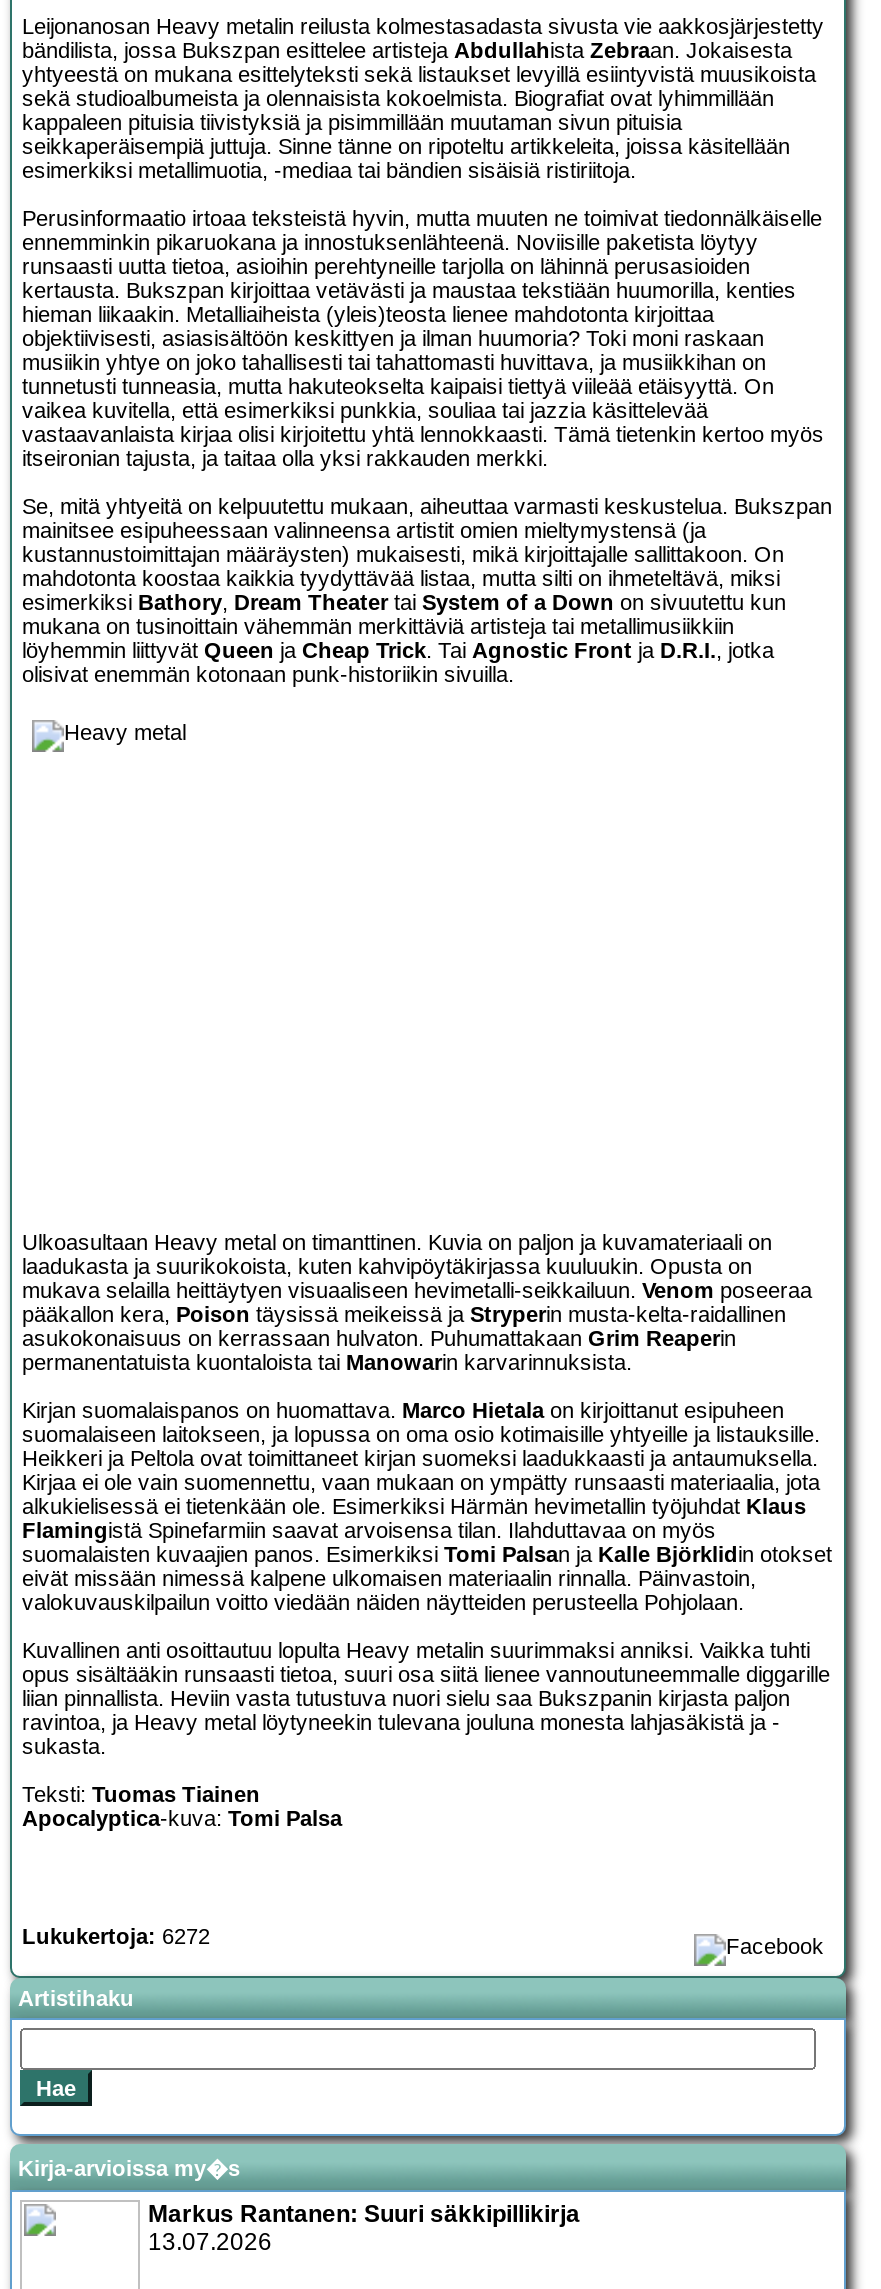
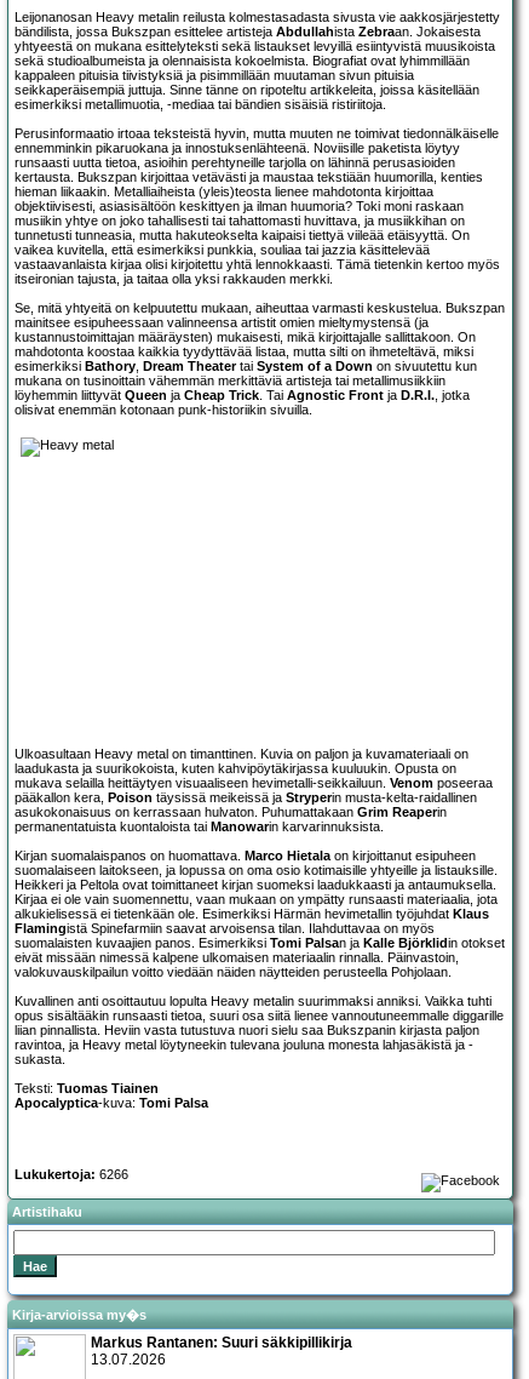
- Lukukertoja: 6272
+ Lukukertoja: 6266
